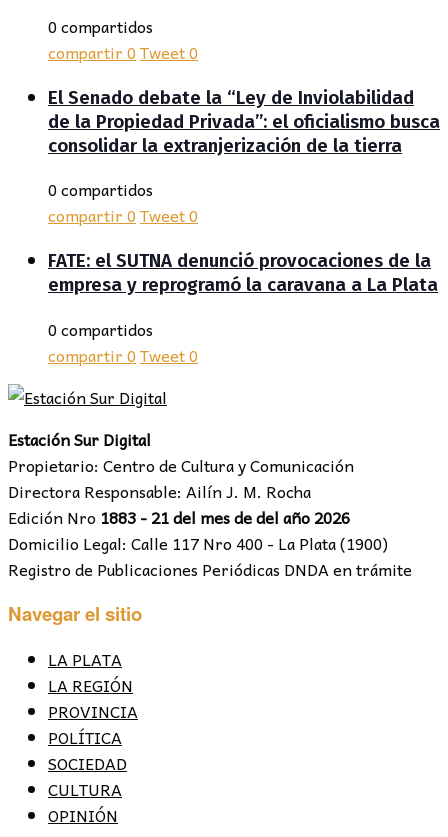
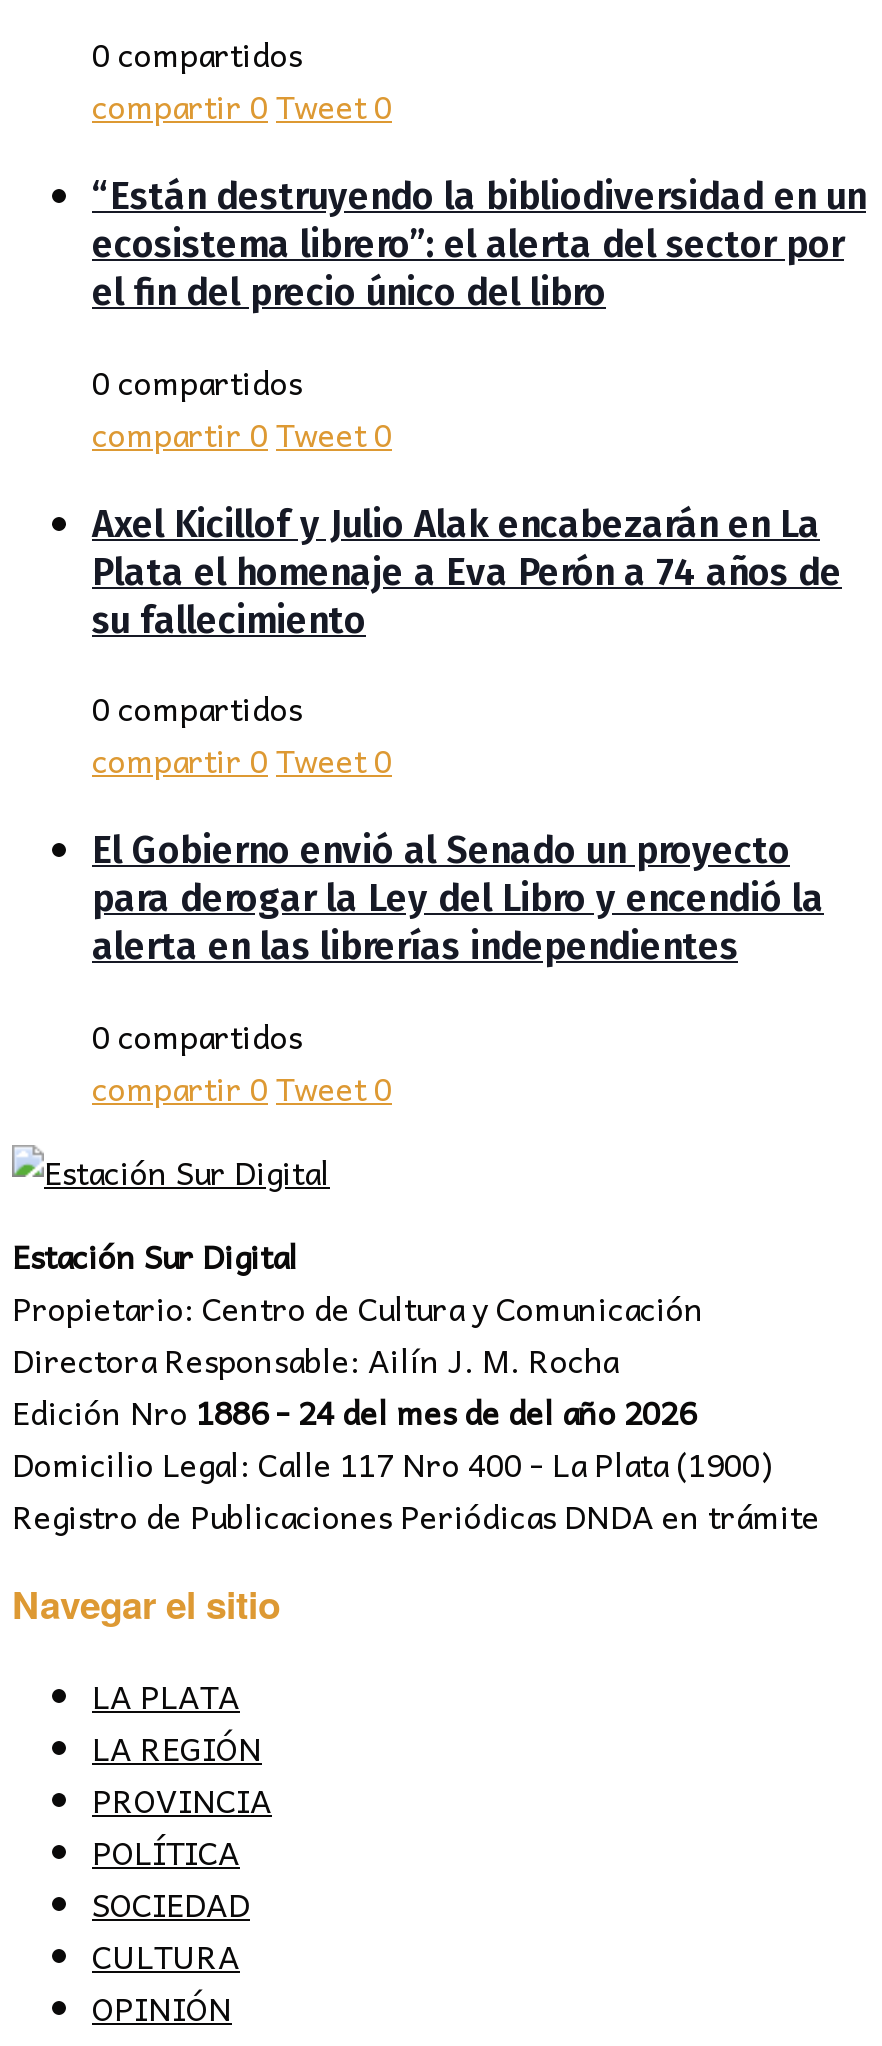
- El Senado debate la “Ley de Inviolabilidad
- de la Propiedad Privada”: el oficialismo busca
- consolidar la extranjerización de la tierra
+ “Están destruyendo la bibliodiversidad en un
+ ecosistema librero”: el alerta del sector por
+ el fin del precio único del libro

- FATE: el SUTNA denunció provocaciones de la
- empresa y reprogramó la caravana a La Plata
+ Axel Kicillof y Julio Alak encabezarán en La
+ Plata el homenaje a Eva Perón a 74 años de
+ su fallecimiento
+ 0 compartidos
+ compartir 0 Tweet 0
+ El Gobierno envió al Senado un proyecto
+ para derogar la Ley del Libro y encendió la
+ alerta en las librerías independientes

- Edición Nro 1883 - 21 del mes de del año 2026
+ Edición Nro 1886 - 24 del mes de del año 2026
